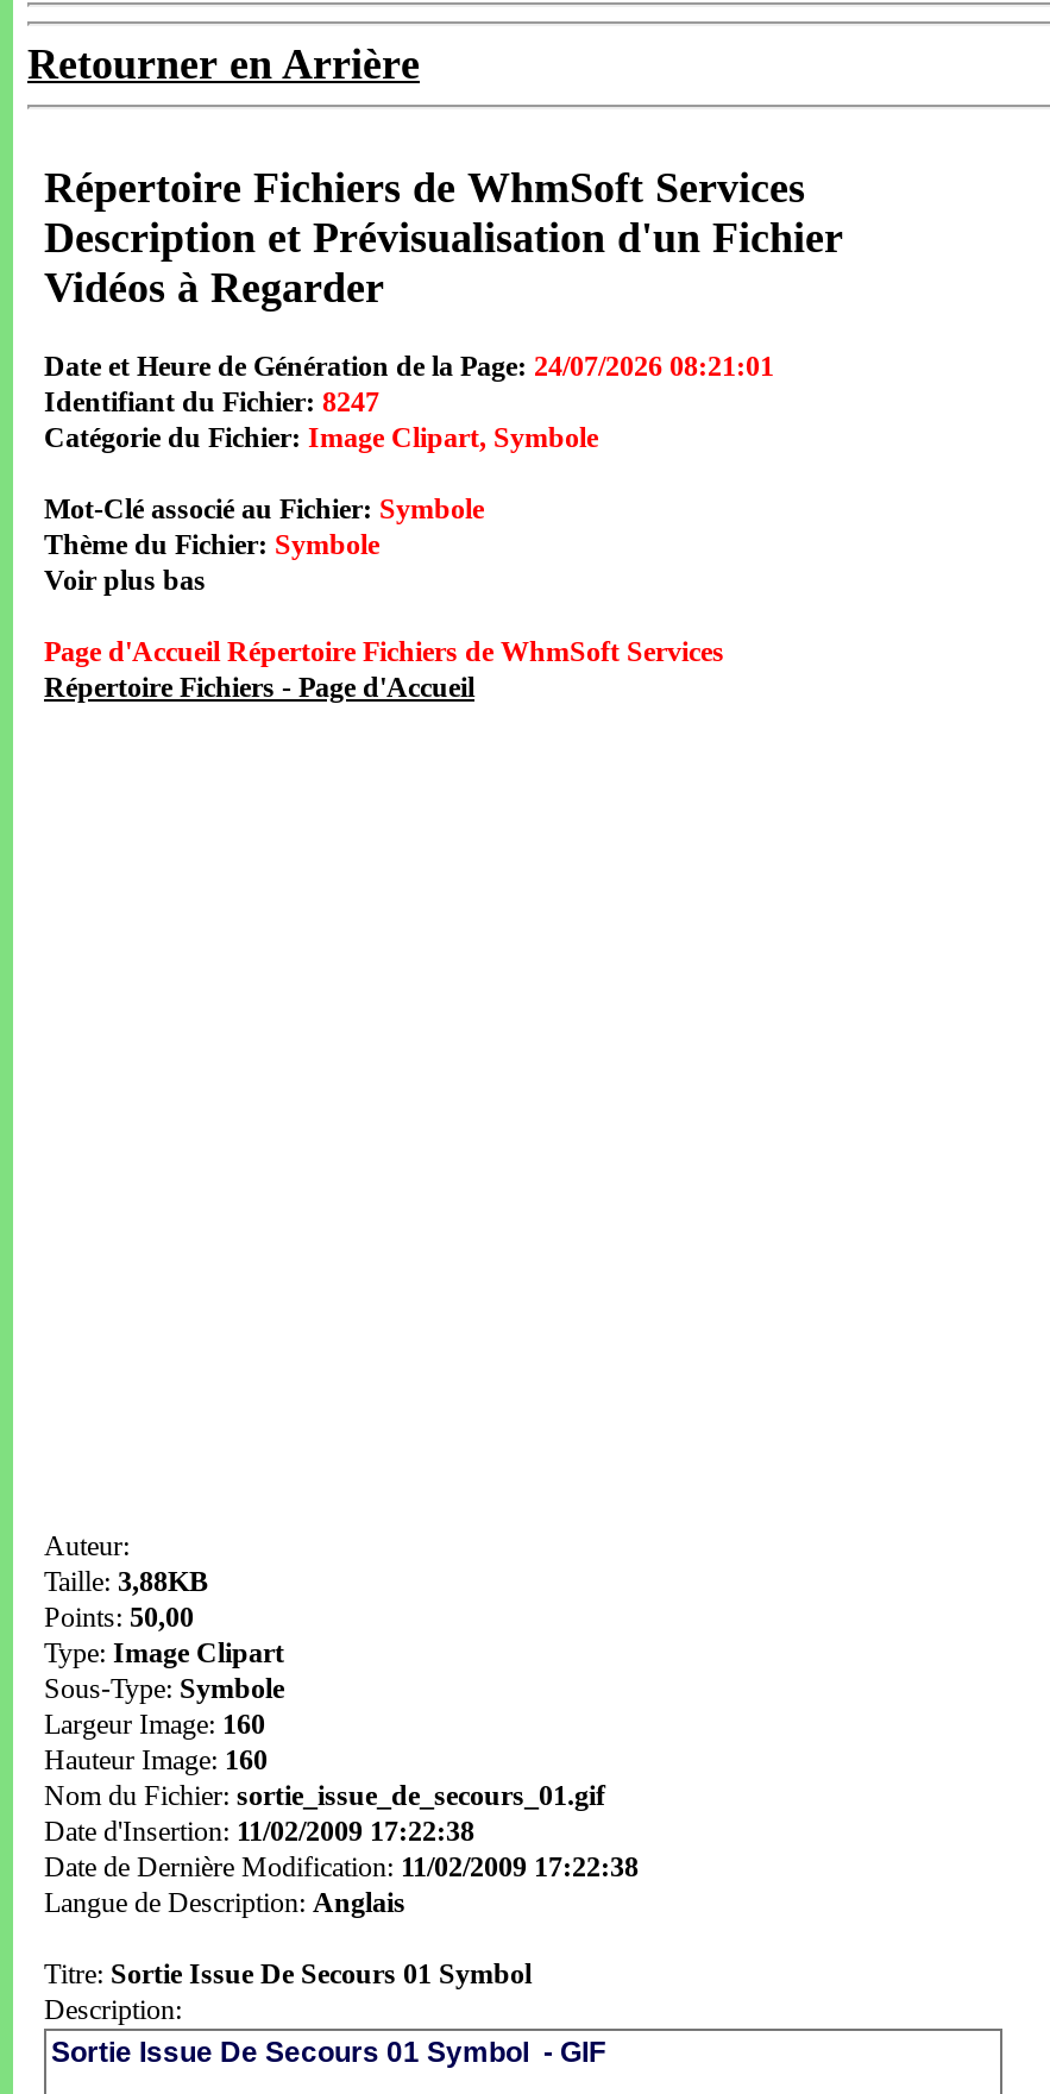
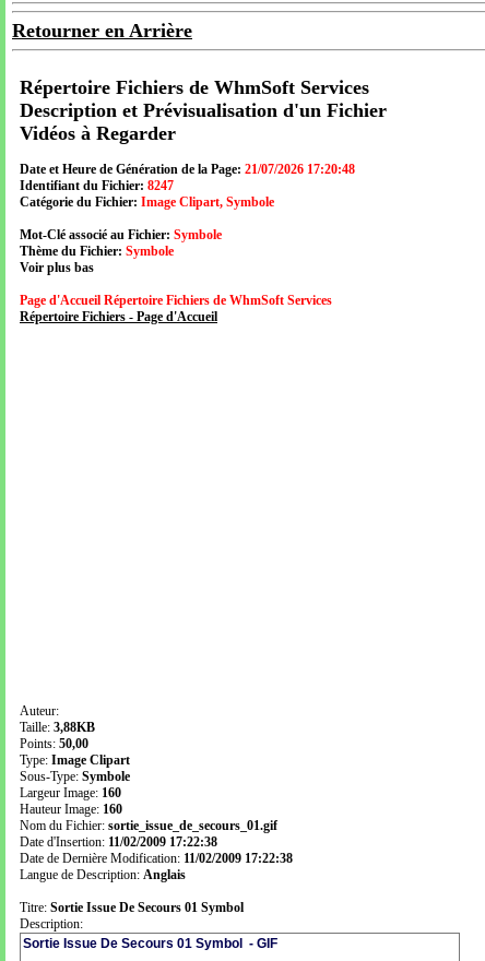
- Date et Heure de Génération de la Page: 24/07/2026 08:21:01
+ Date et Heure de Génération de la Page: 21/07/2026 17:20:48
